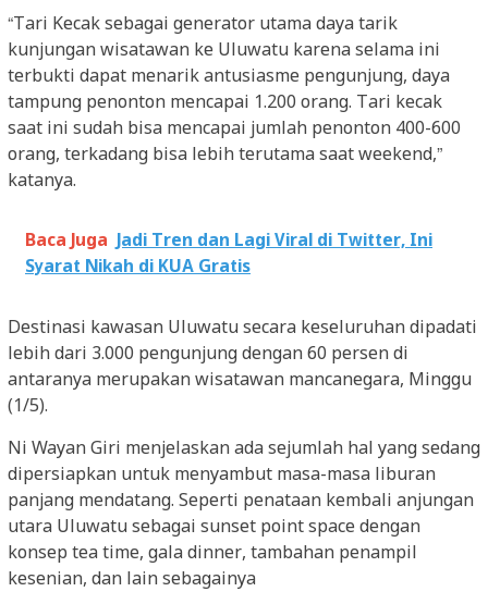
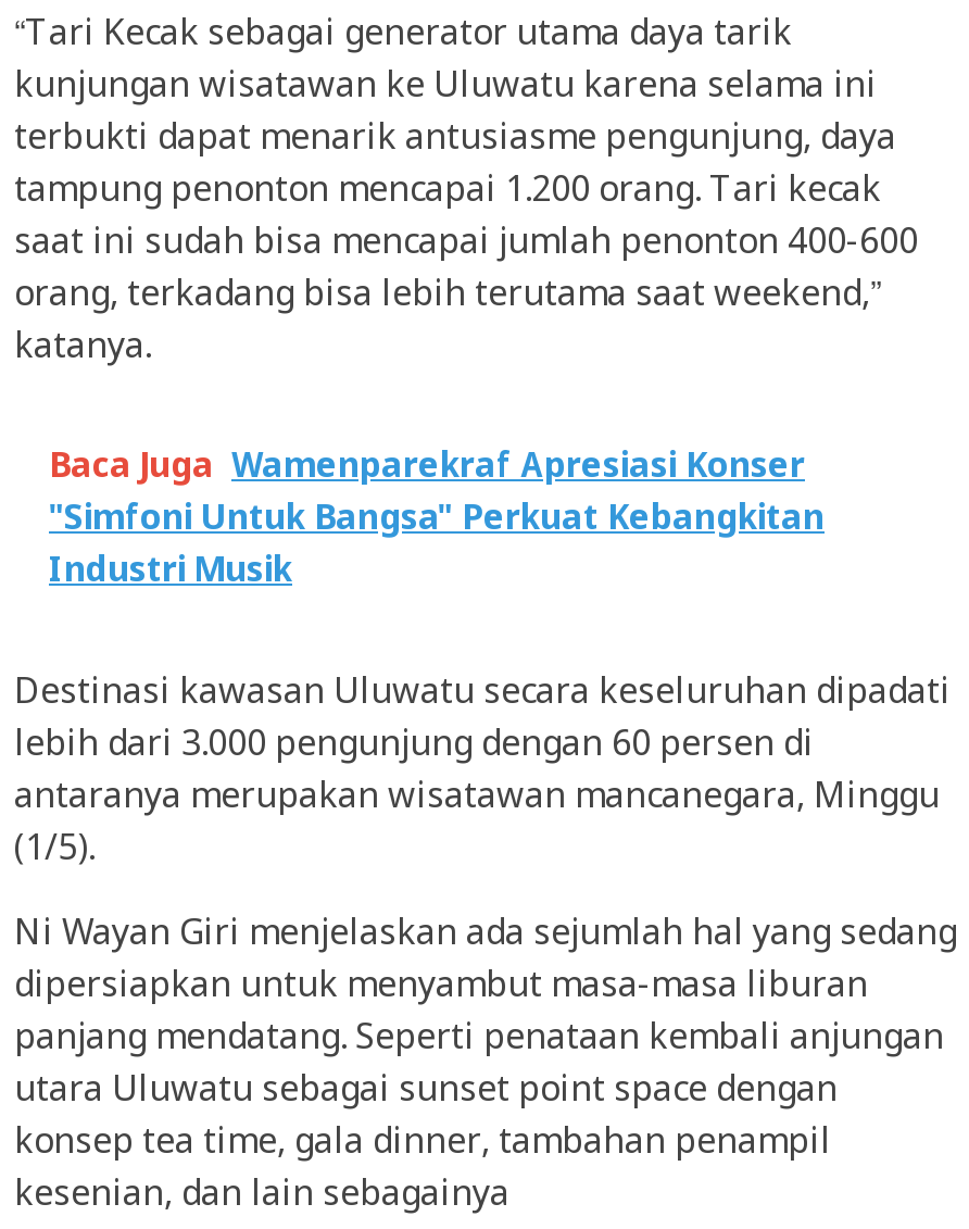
- Baca Juga Jadi Tren dan Lagi Viral di Twitter, Ini
- Syarat Nikah di KUA Gratis
+ Baca Juga Wamenparekraf Apresiasi Konser
+ "Simfoni Untuk Bangsa" Perkuat Kebangkitan
+ Industri Musik
